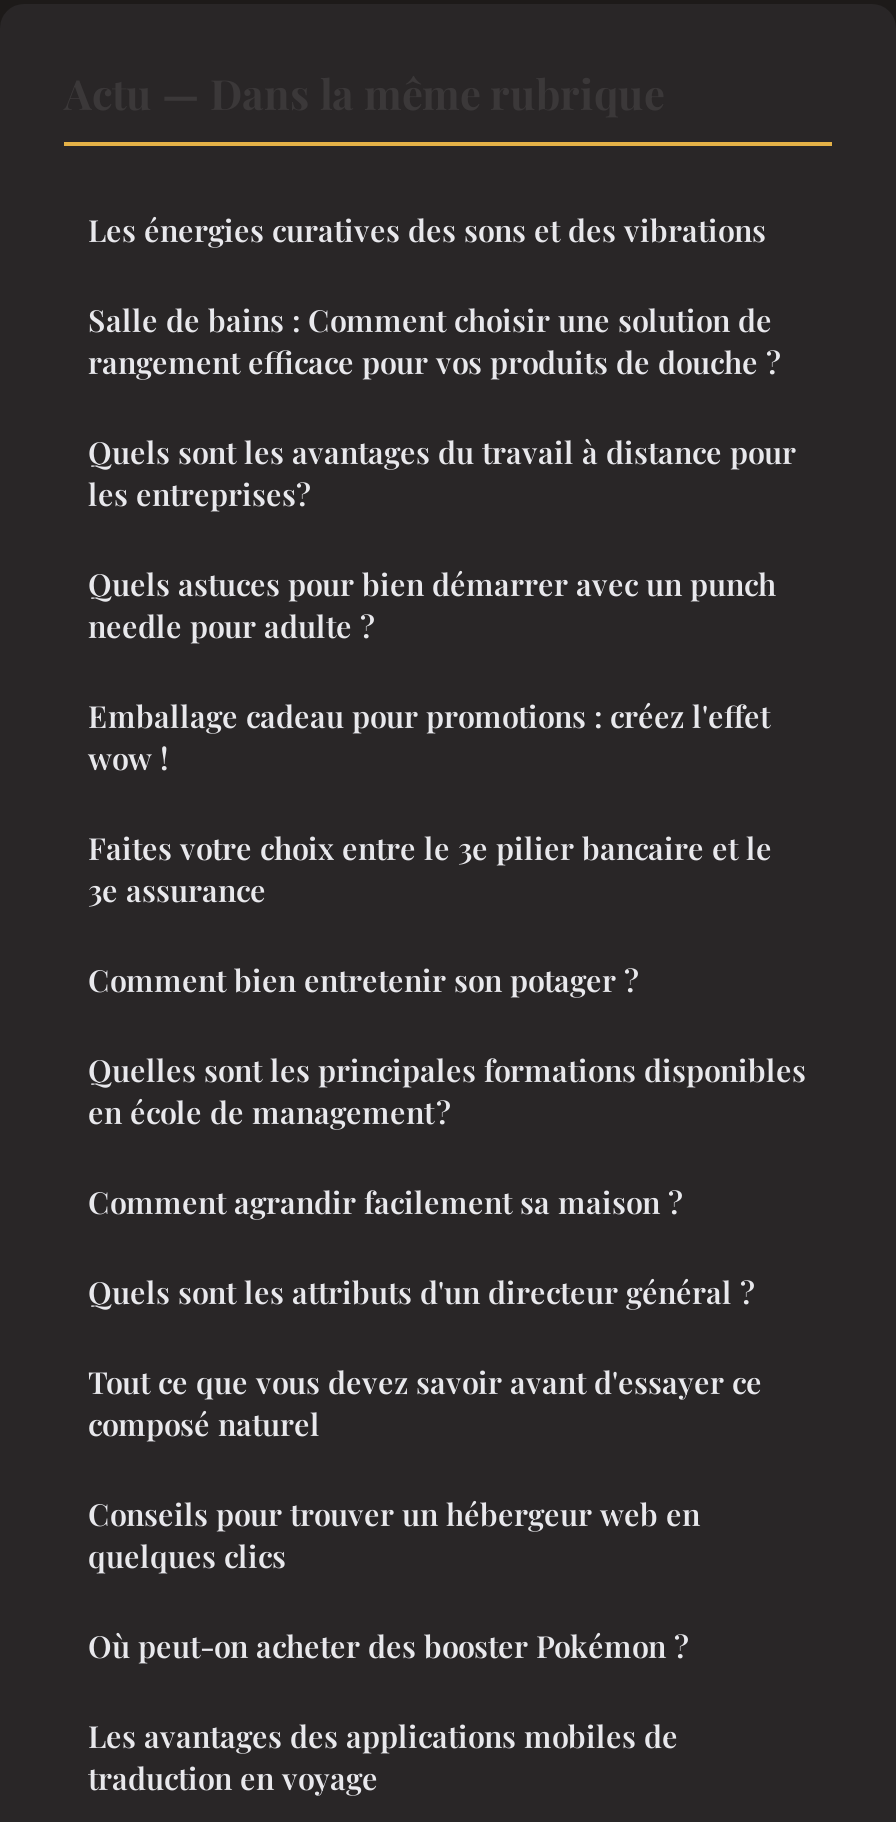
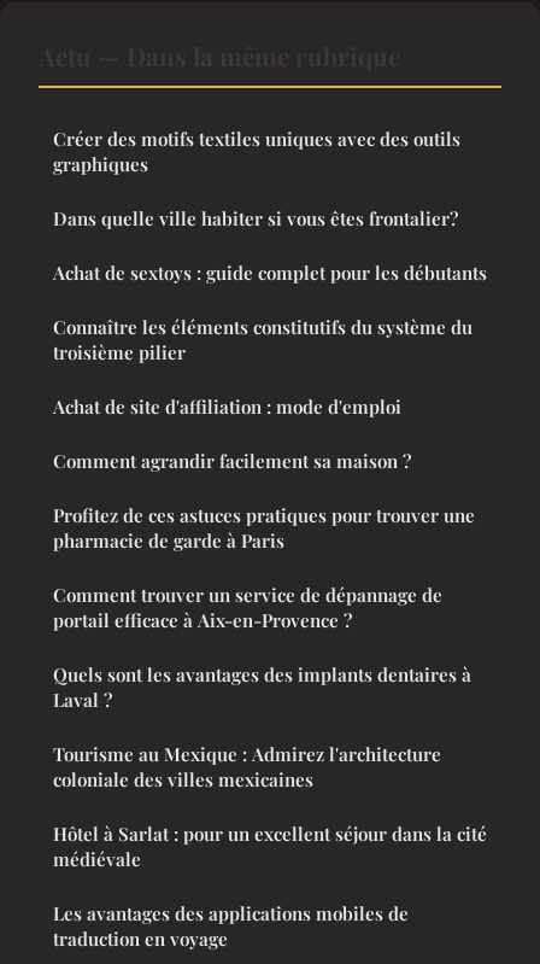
- Les énergies curatives des sons et des vibrations
- Salle de bains : Comment choisir une solution de
- rangement efficace pour vos produits de douche ?
- Quels sont les avantages du travail à distance pour
- les entreprises?
- Quels astuces pour bien démarrer avec un punch
- needle pour adulte ?
- Emballage cadeau pour promotions : créez l'effet
- wow !
- Faites votre choix entre le 3e pilier bancaire et le
- 3e assurance
- Comment bien entretenir son potager ?
- Quelles sont les principales formations disponibles
- en école de management ?
+ Créer des motifs textiles uniques avec des outils
+ graphiques
+ Dans quelle ville habiter si vous êtes frontalier?
+ Achat de sextoys : guide complet pour les débutants
+ Connaître les éléments constitutifs du système du
+ troisième pilier
+ Achat de site d'affiliation : mode d'emploi

moved up: Comment agrandir facilement sa maison ?

- Quels sont les attributs d'un directeur général ?
- Tout ce que vous devez savoir avant d'essayer ce
- composé naturel
- Conseils pour trouver un hébergeur web en
- quelques clics
- Où peut-on acheter des booster Pokémon ?
+ Profitez de ces astuces pratiques pour trouver une
+ pharmacie de garde à Paris
+ Comment trouver un service de dépannage de
+ portail efficace à Aix-en-Provence ?
+ Quels sont les avantages des implants dentaires à
+ Laval ?
+ Tourisme au Mexique : Admirez l'architecture
+ coloniale des villes mexicaines
+ Hôtel à Sarlat : pour un excellent séjour dans la cité
+ médiévale
